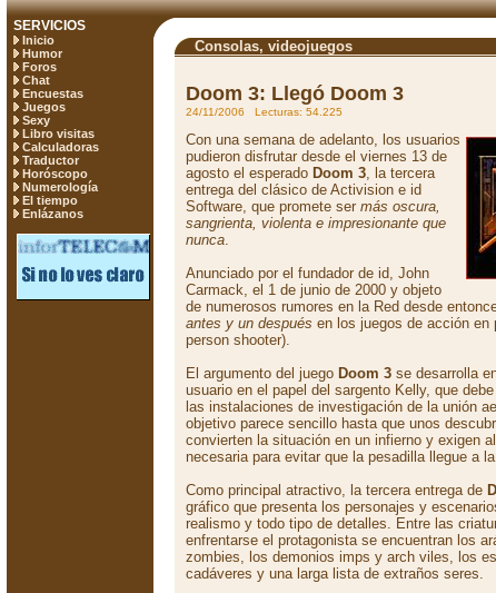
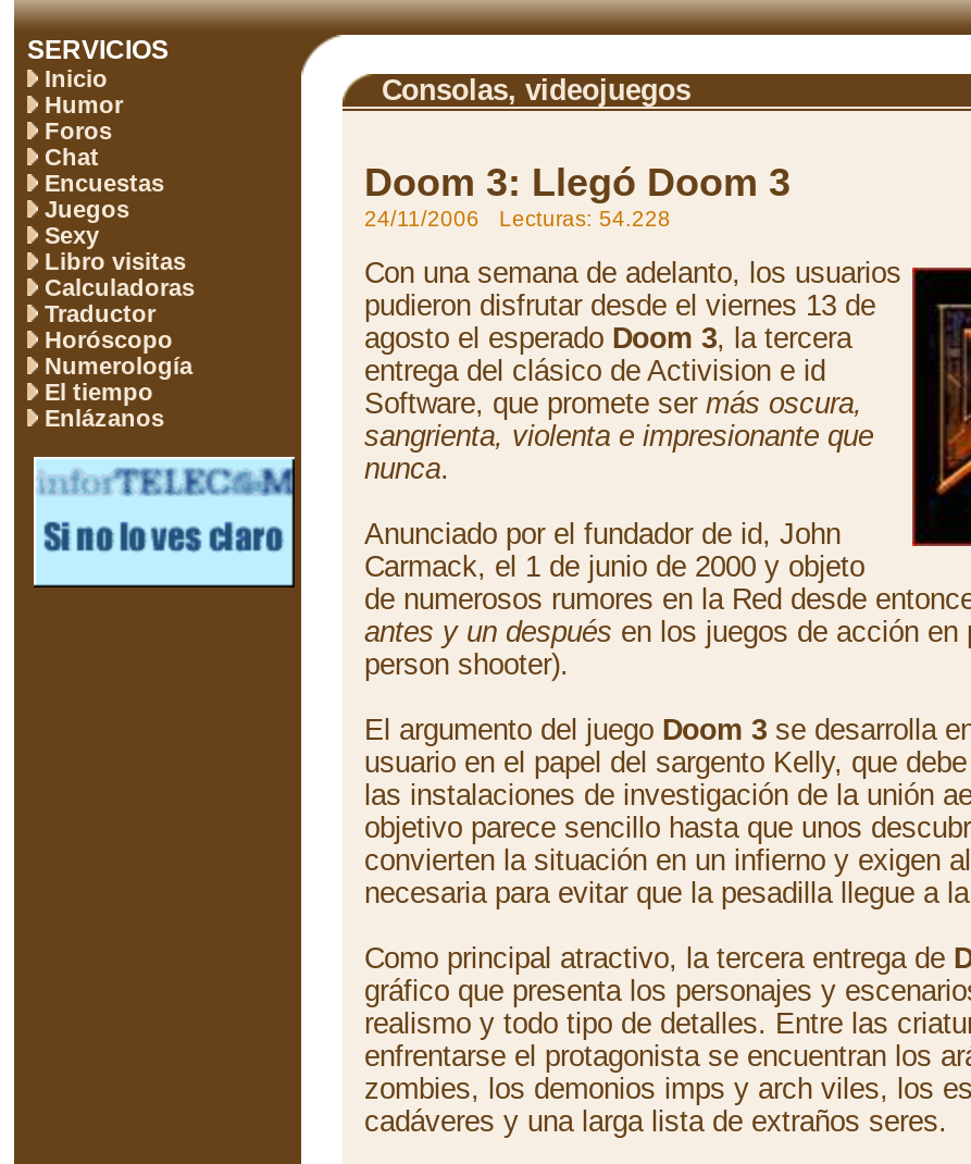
- 24/11/2006 Lecturas: 54.225
+ 24/11/2006 Lecturas: 54.228
